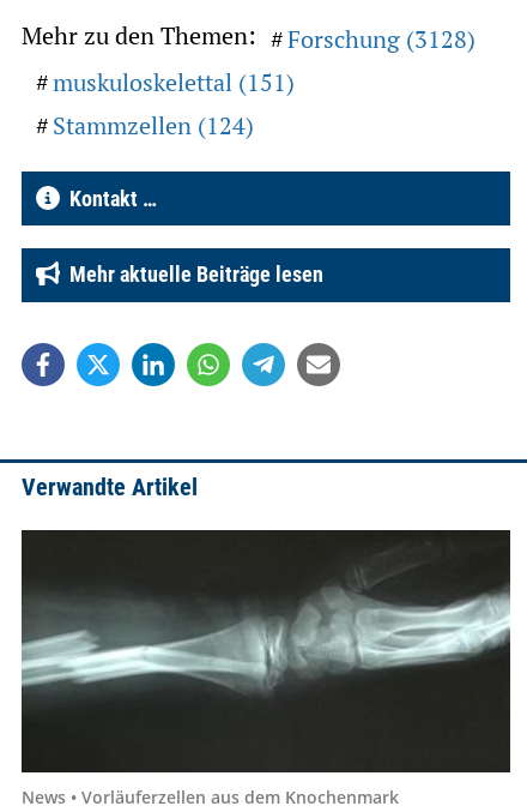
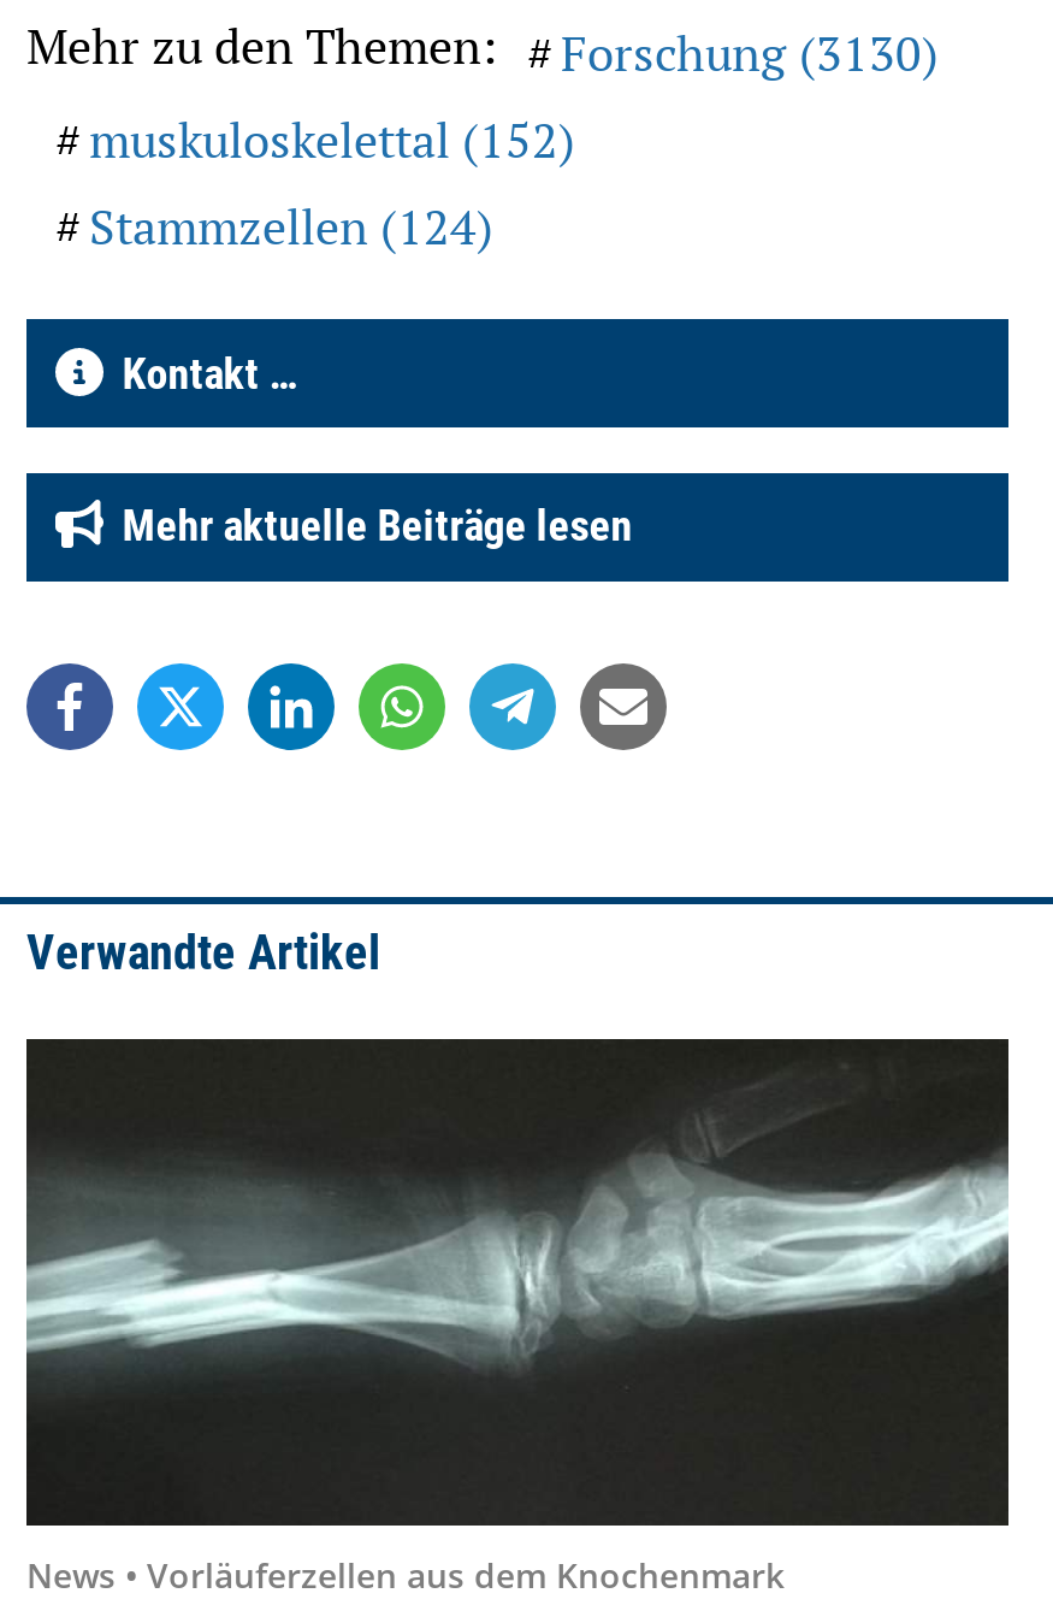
- Mehr zu den Themen: Forschung (3128)
+ Mehr zu den Themen: Forschung (3130)

- muskuloskelettal (151)
+ muskuloskelettal (152)
